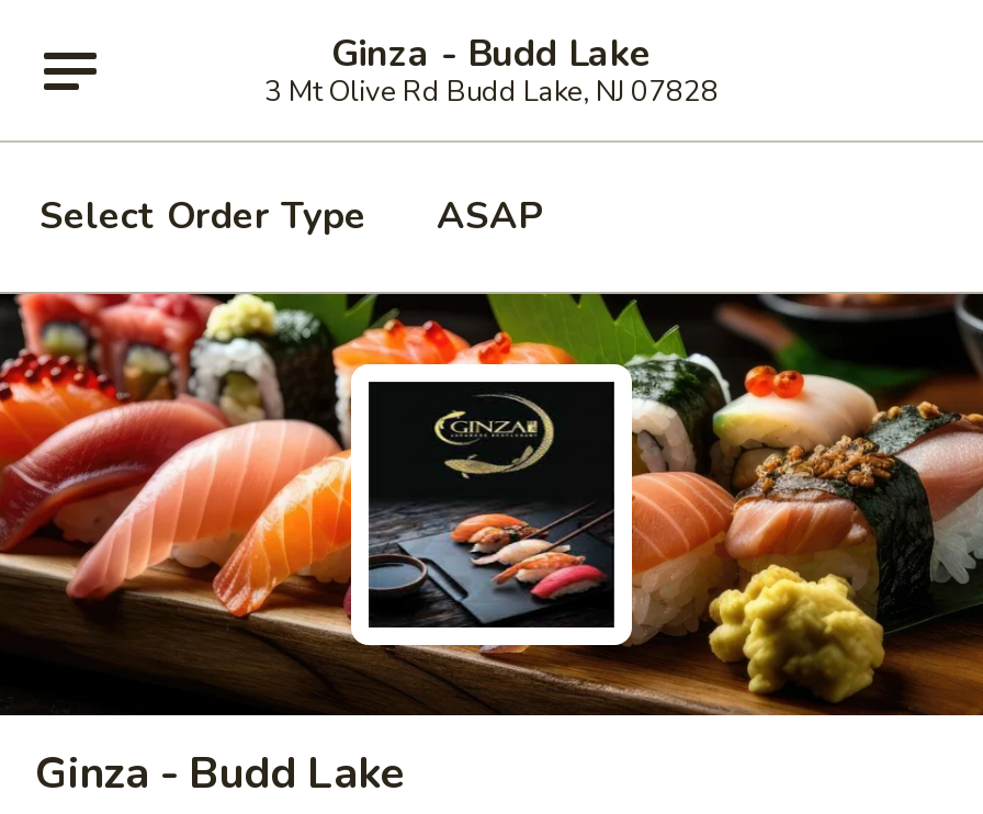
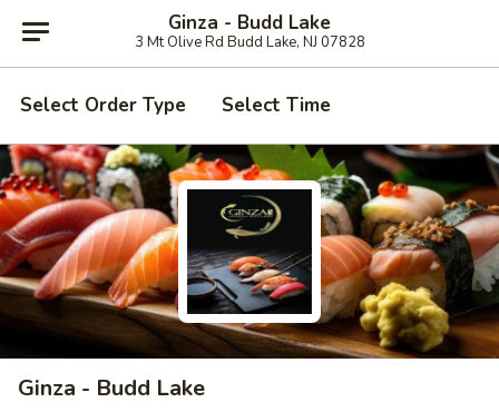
- ASAP
+ Select Time
